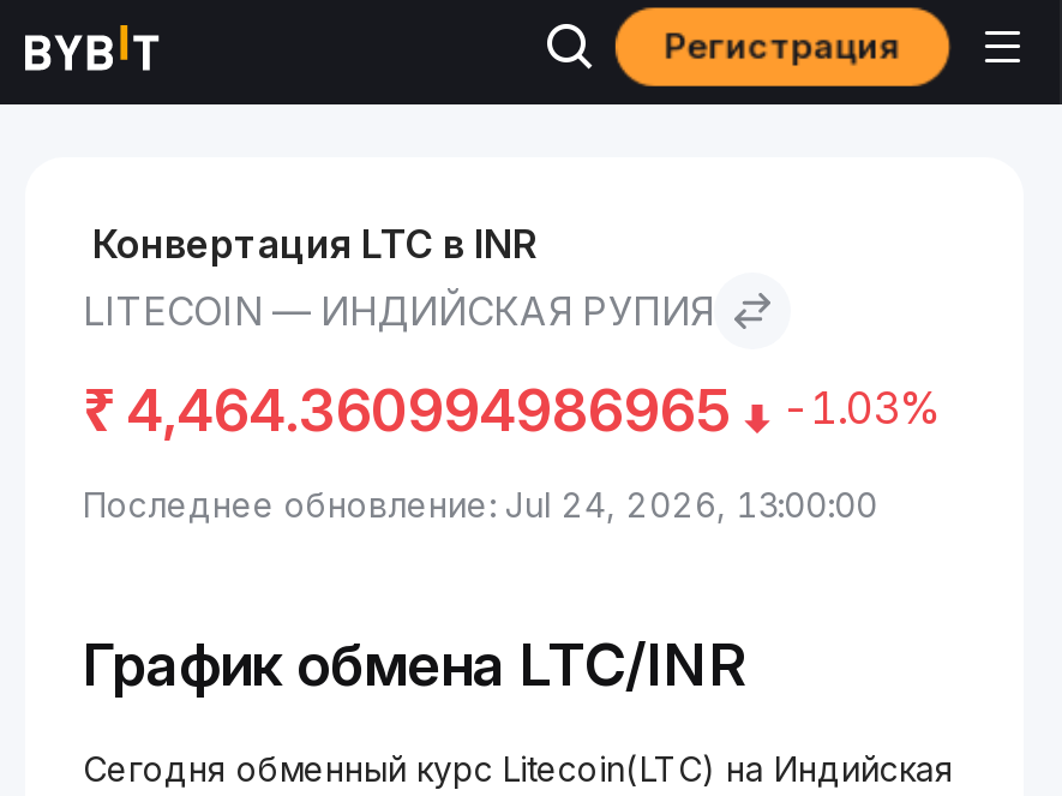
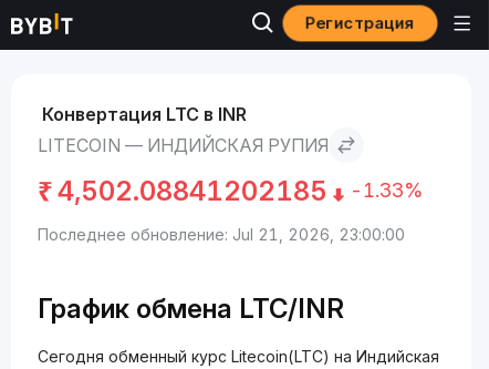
- ₹ 4,464.360994986965
+ ₹ 4,502.08841202185

- -1.03%
+ -1.33%

- Последнее обновление: Jul 24, 2026, 13:00:00
+ Последнее обновление: Jul 21, 2026, 23:00:00
